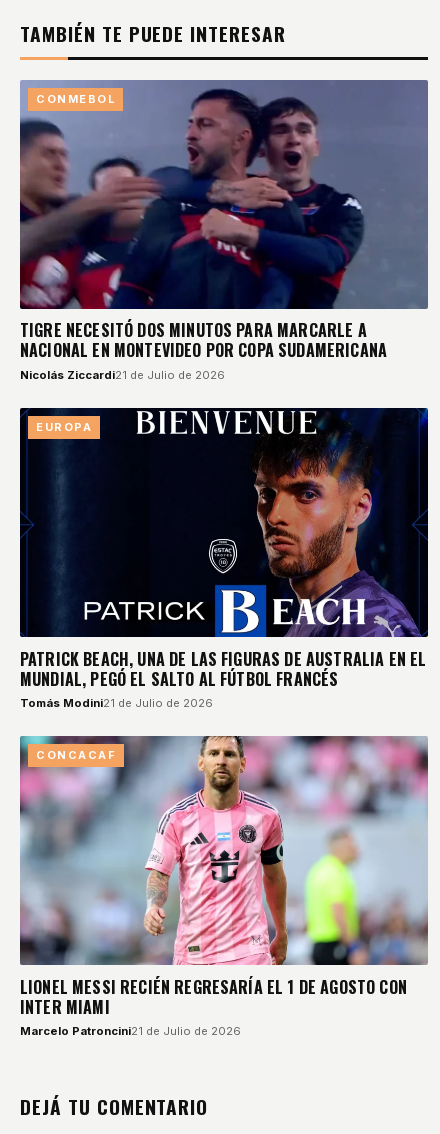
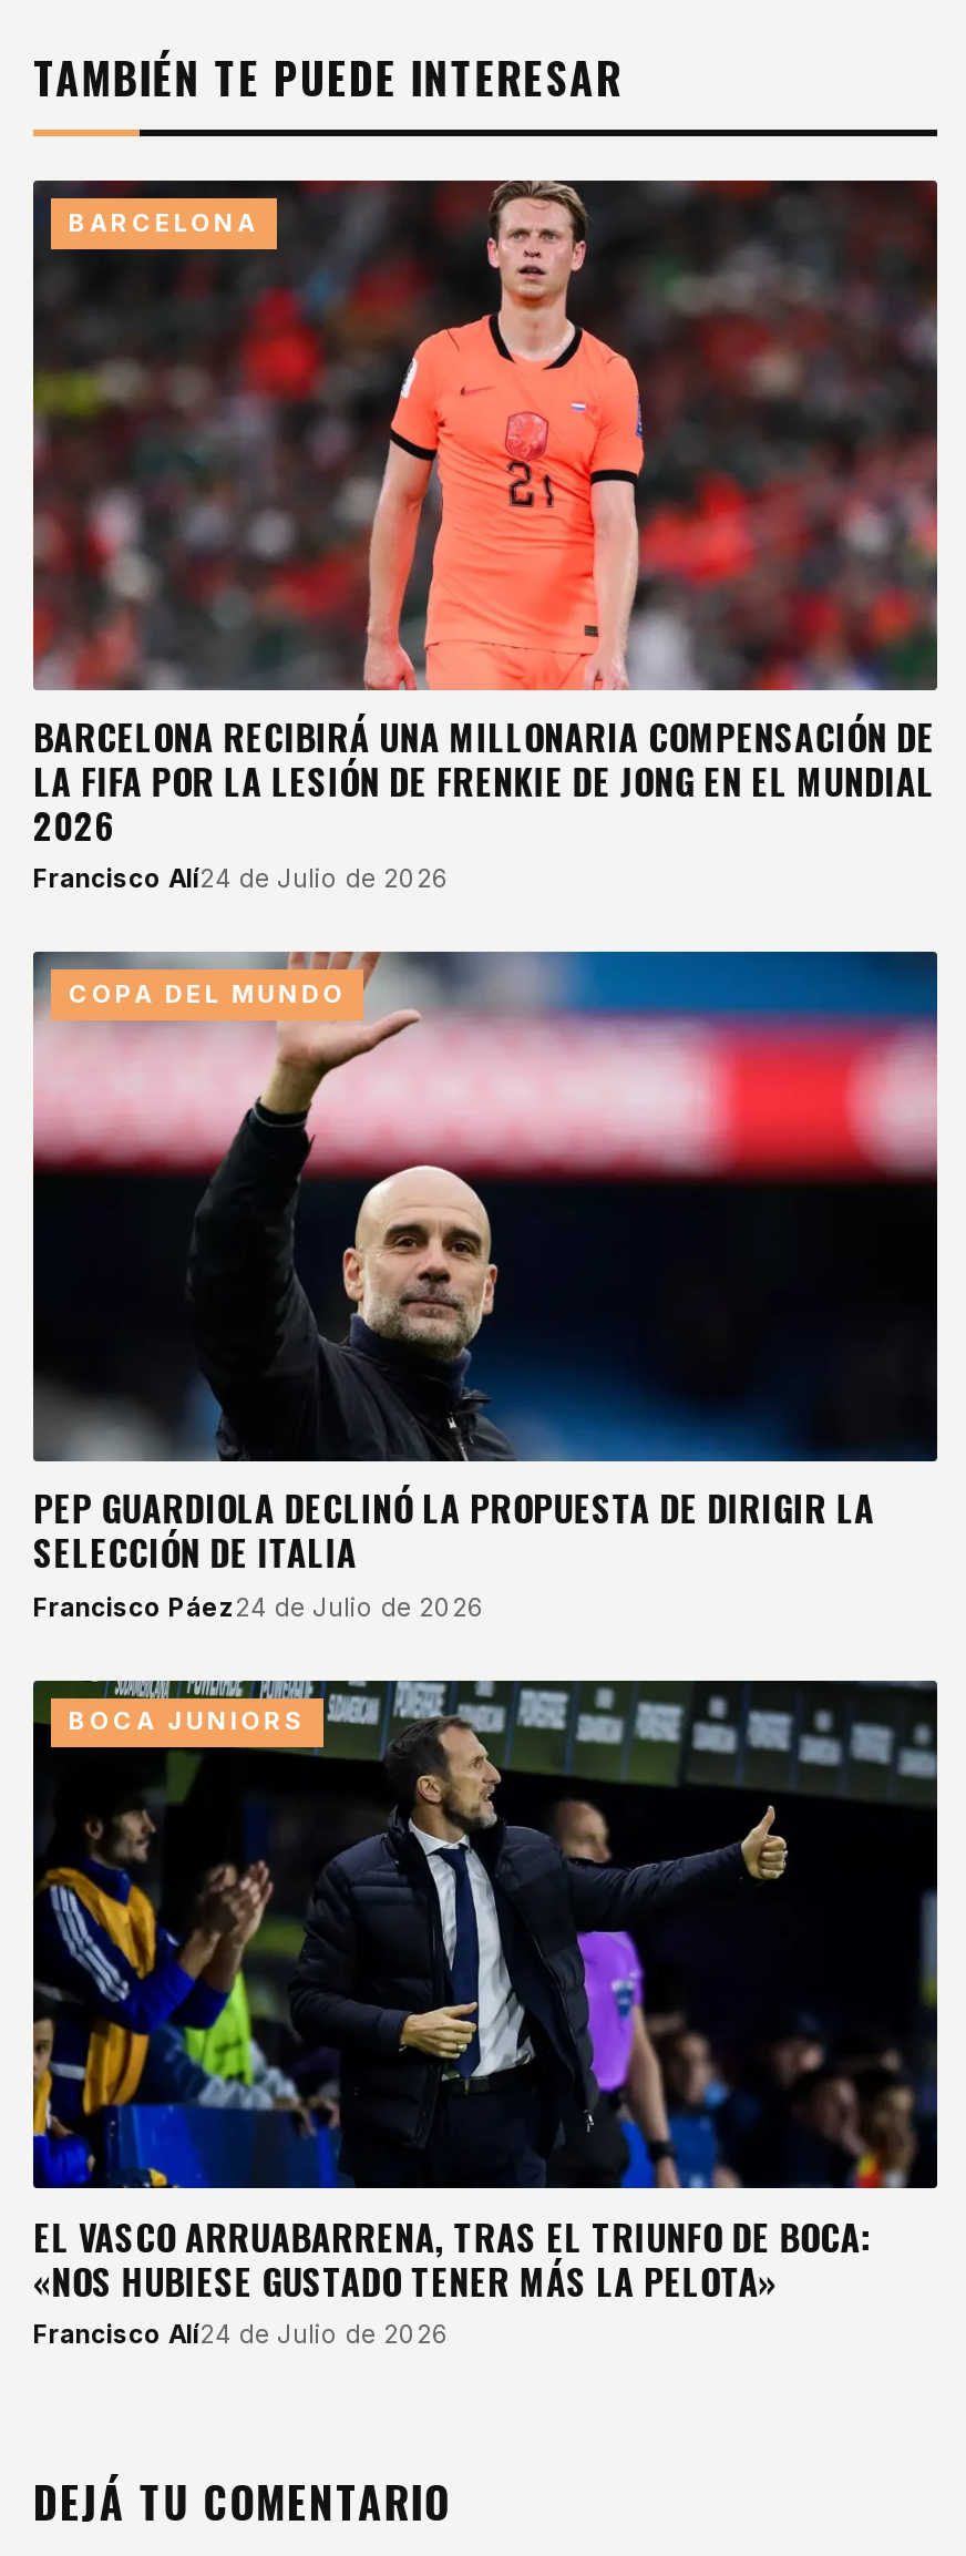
- [image]
- CONMEBOL
+ [image]
+ BARCELONA

- TIGRE NECESITÓ DOS MINUTOS PARA MARCARLE A
- NACIONAL EN MONTEVIDEO POR COPA SUDAMERICANA
- Nicolás Ziccardi21 de Julio de 2026
+ BARCELONA RECIBIRÁ UNA MILLONARIA COMPENSACIÓN DE
+ LA FIFA POR LA LESIÓN DE FRENKIE DE JONG EN EL MUNDIAL
+ 2026
+ Francisco Alí24 de Julio de 2026

- [image]
- EUROPA
+ [image]
+ COPA DEL MUNDO

- PATRICK BEACH, UNA DE LAS FIGURAS DE AUSTRALIA EN EL
- MUNDIAL, PEGÓ EL SALTO AL FÚTBOL FRANCÉS
- Tomás Modini 21 de Julio de 2026
+ PEP GUARDIOLA DECLINÓ LA PROPUESTA DE DIRIGIR LA
+ SELECCIÓN DE ITALIA
+ Francisco Páez 24 de Julio de 2026

- [image]
- CONCACAF
+ [image]
+ BOCA JUNIORS

- LIONEL MESSI RECIÉN REGRESARÍA EL 1 DE AGOSTO CON
- INTER MIAMI
- Marcelo Patroncini21 de Julio de 2026
+ EL VASCO ARRUABARRENA, TRAS EL TRIUNFO DE BOCA:
+ «NOS HUBIESE GUSTADO TENER MÁS LA PELOTA»
+ Francisco Alí24 de Julio de 2026
